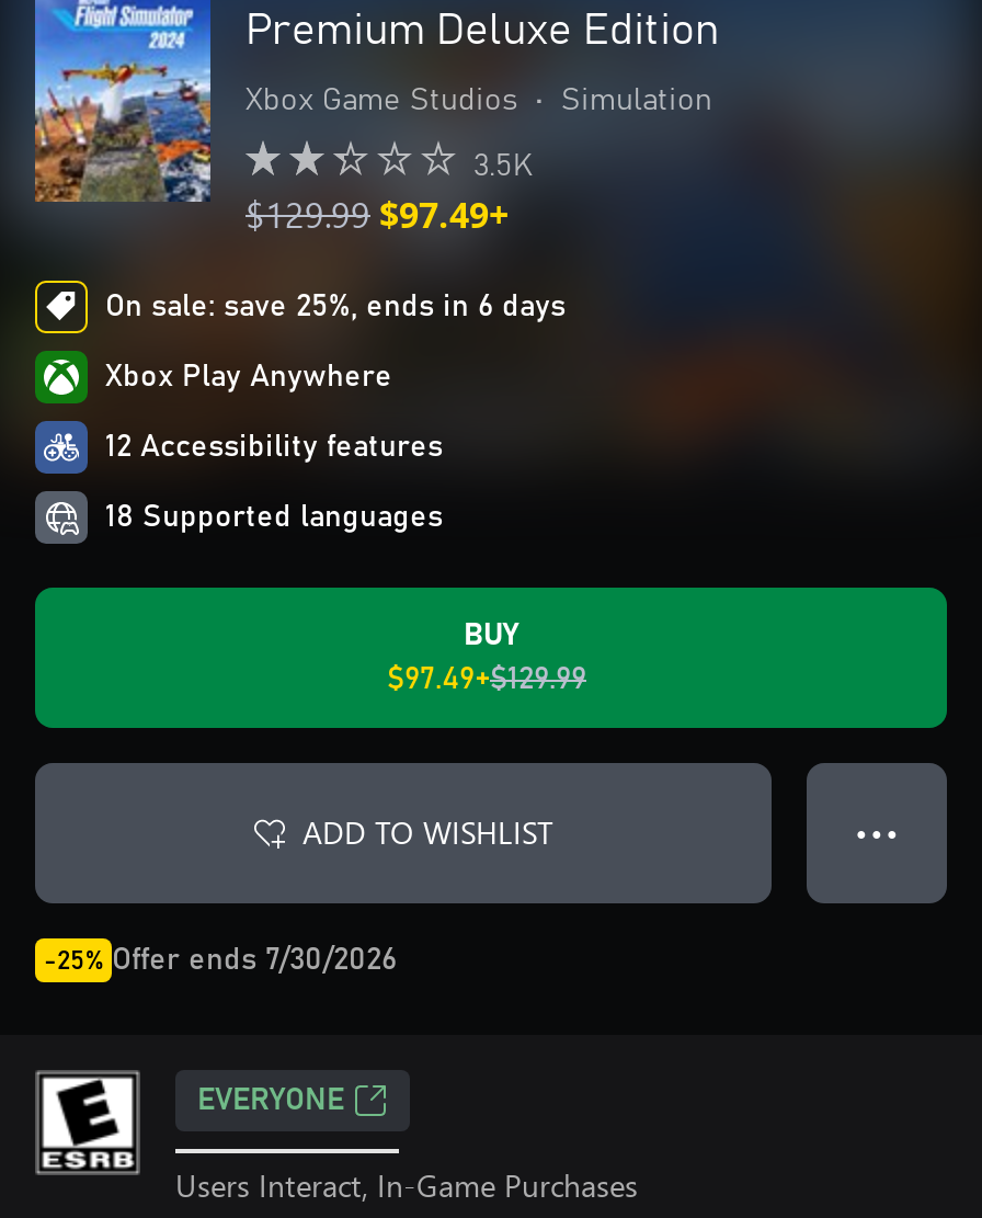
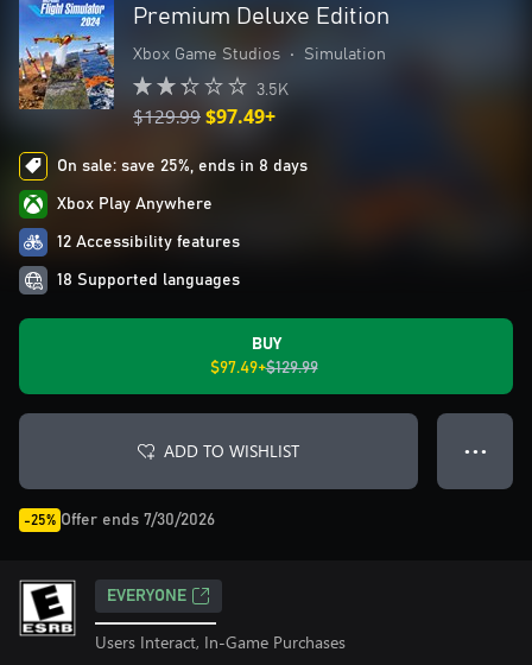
- On sale: save 25%, ends in 6 days
+ On sale: save 25%, ends in 8 days
